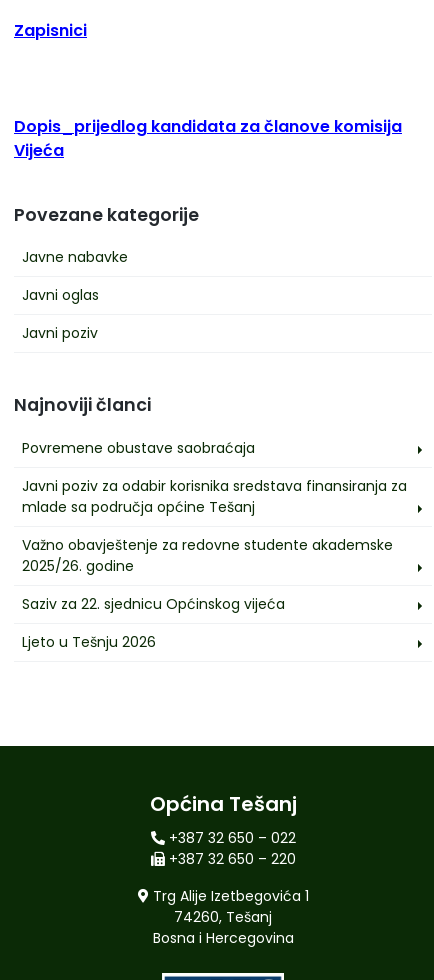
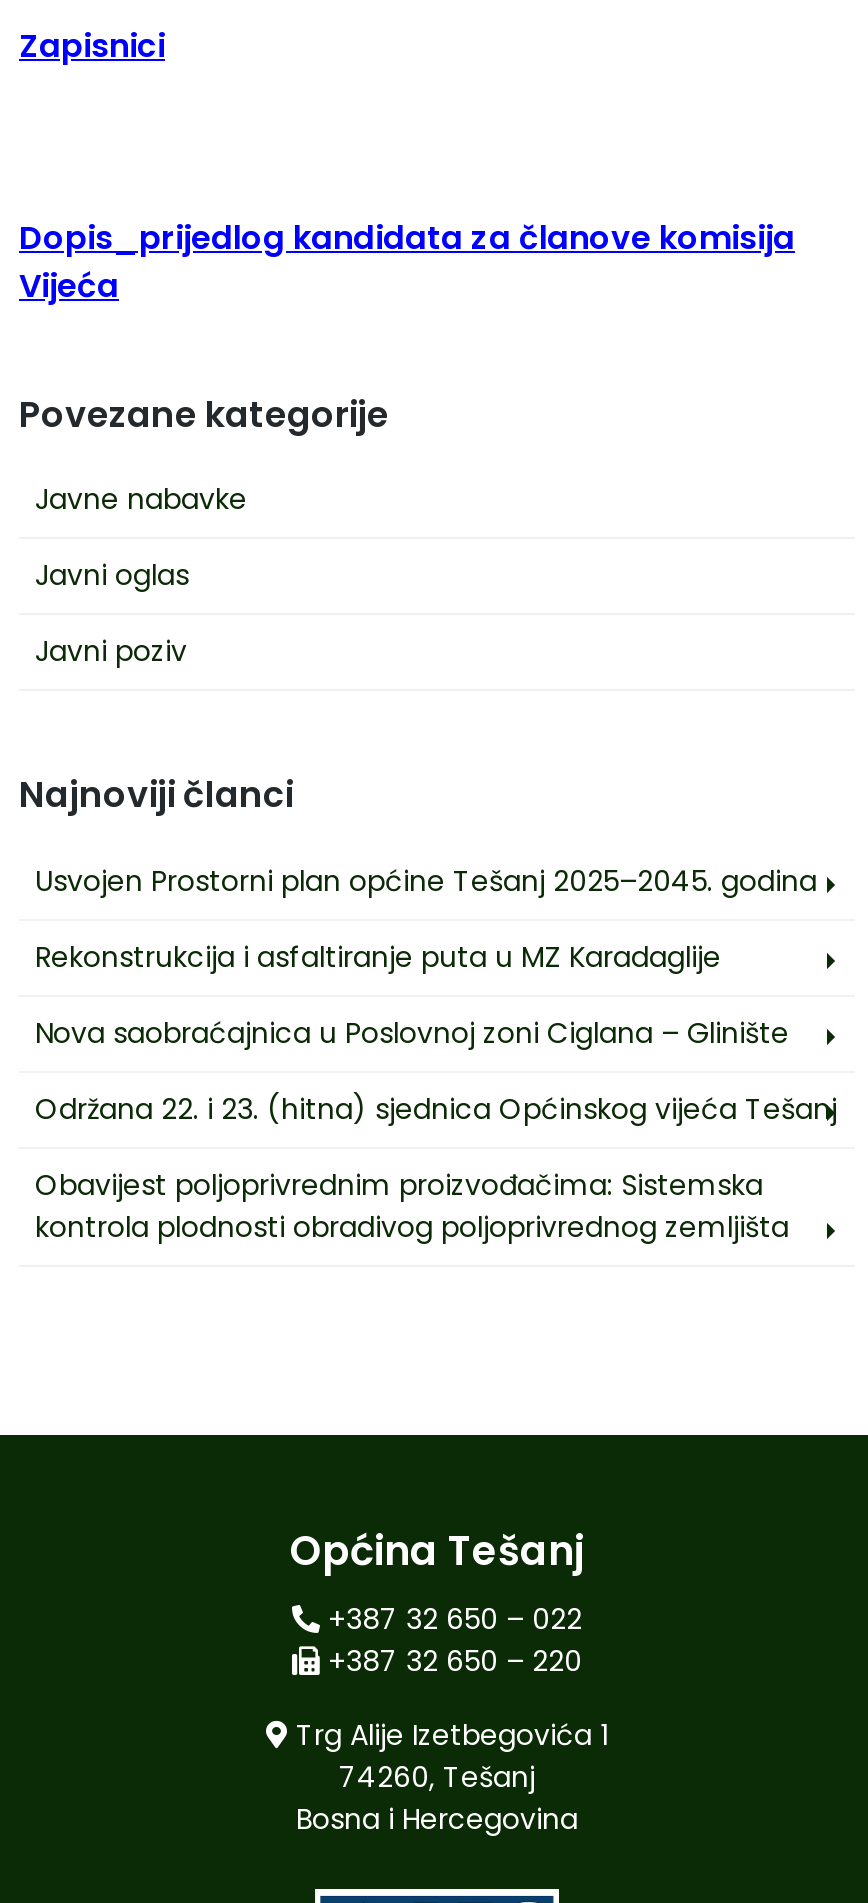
- Povremene obustave saobraćaja
+ Usvojen Prostorni plan općine Tešanj 2025–2045. godina

- Javni poziv za odabir korisnika sredstava finansiranja za
- mlade sa područja općine Tešanj
+ Rekonstrukcija i asfaltiranje puta u MZ Karadaglije

- Važno obavještenje za redovne studente akademske
- 2025/26. godine
+ Nova saobraćajnica u Poslovnoj zoni Ciglana – Glinište

- Saziv za 22. sjednicu Općinskog vijeća
+ Održana 22. i 23. (hitna) sjednica Općinskog vijeća Tešanj

- Ljeto u Tešnju 2026
+ Obavijest poljoprivrednim proizvođačima: Sistemska
+ kontrola plodnosti obradivog poljoprivrednog zemljišta
